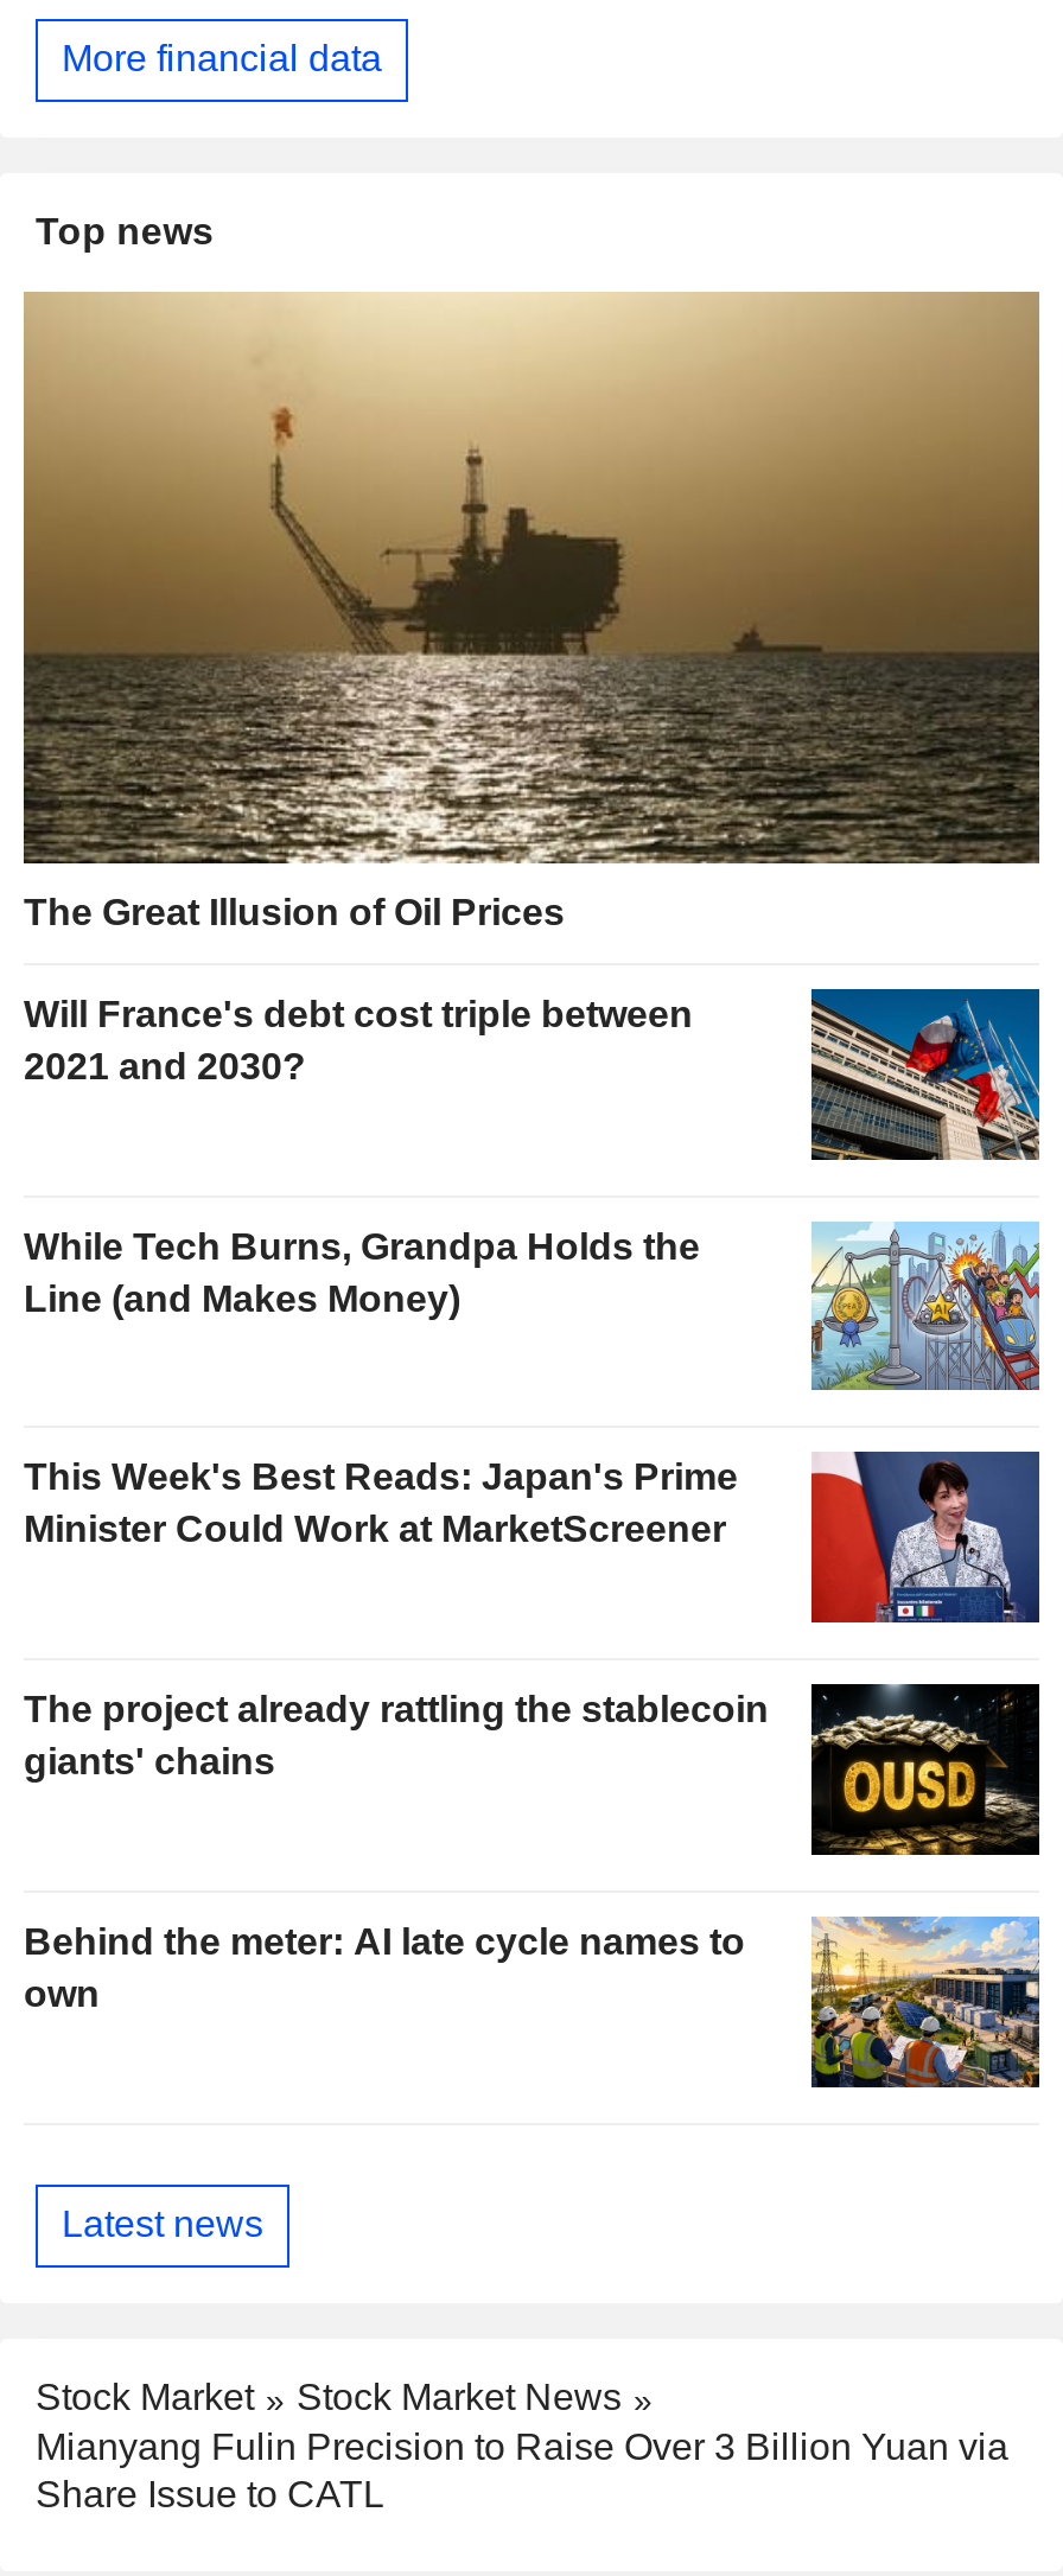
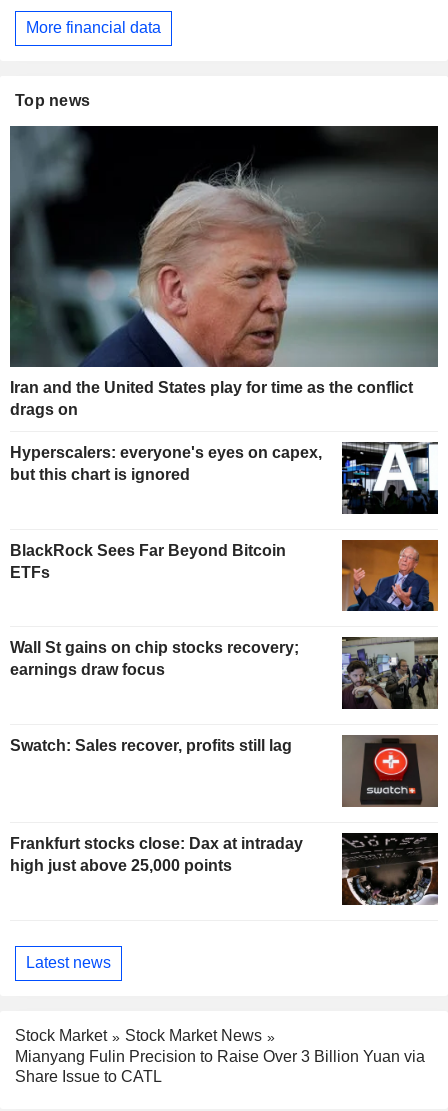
- [image]
- The Great Illusion of Oil Prices
+ [image]
+ Iran and the United States play for time as the conflict
+ drags on

- Will France's debt cost triple between
- 2021 and 2030?
+ Hyperscalers: everyone's eyes on capex,
+ but this chart is ignored

- [image]
+ [image]

- While Tech Burns, Grandpa Holds the
- Line (and Makes Money)
+ BlackRock Sees Far Beyond Bitcoin
+ ETFs

- [image]
+ [image]

- This Week's Best Reads: Japan's Prime
- Minister Could Work at MarketScreener
+ Wall St gains on chip stocks recovery;
+ earnings draw focus

- [image]
+ [image]

- The project already rattling the stablecoin
- giants' chains
+ Swatch: Sales recover, profits still lag

- [image]
+ [image]

- [image]
- Behind the meter: AI late cycle names to
- own
+ [image]
+ Frankfurt stocks close: Dax at intraday
+ high just above 25,000 points
